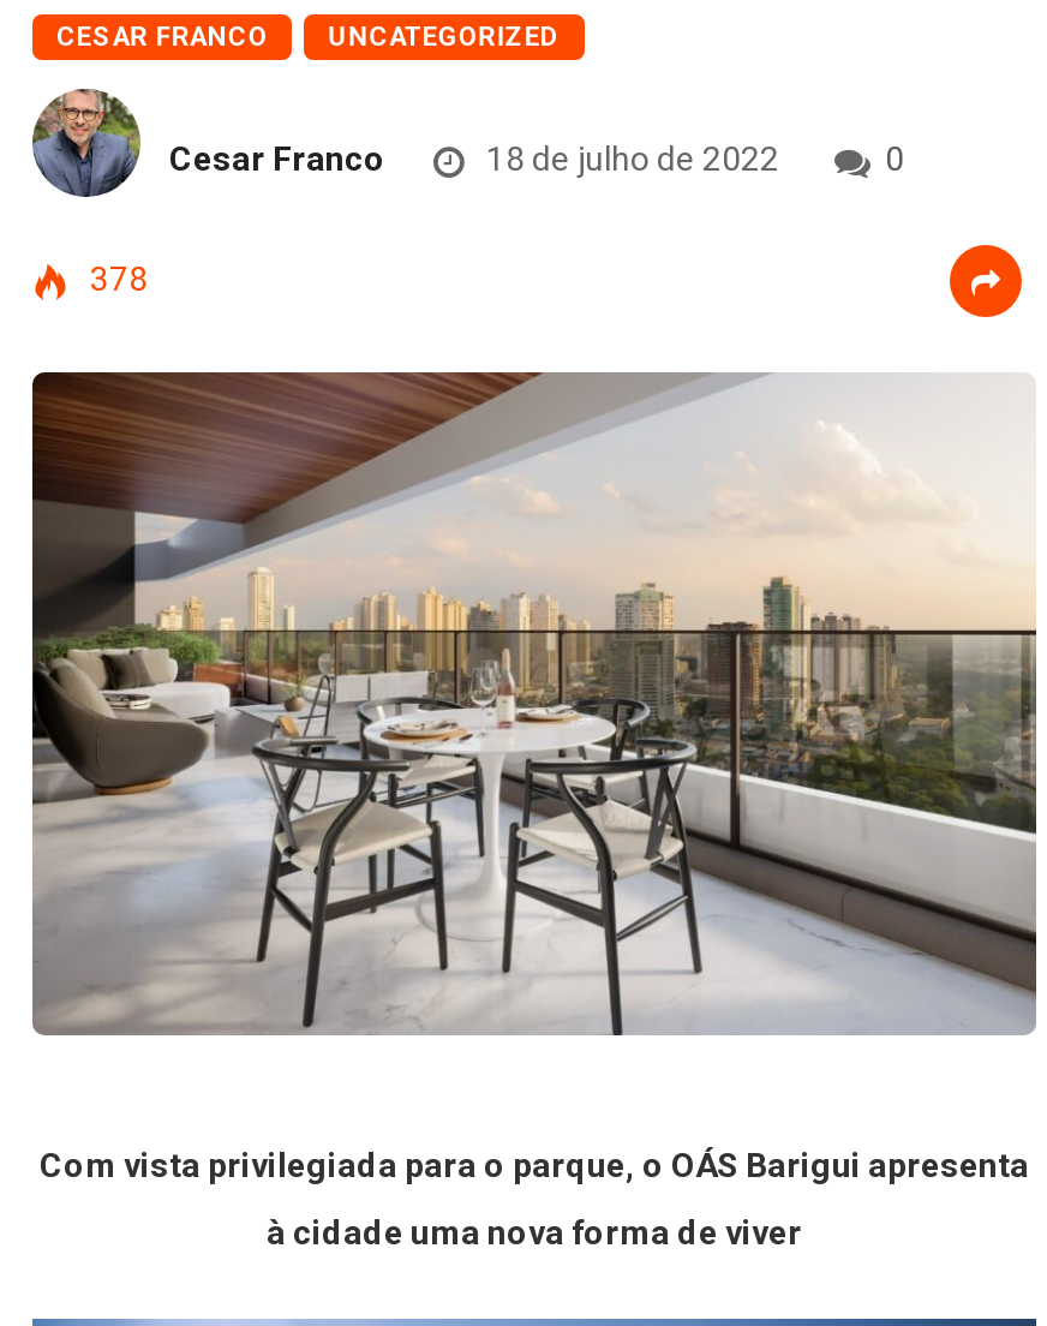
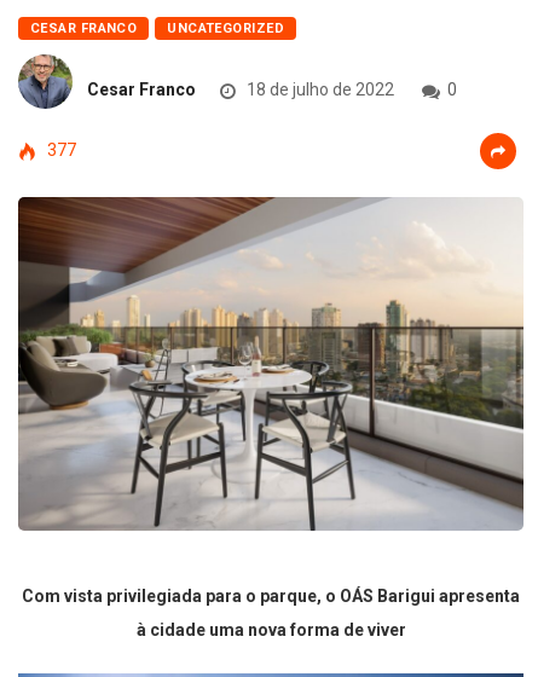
- 378
+ 377
